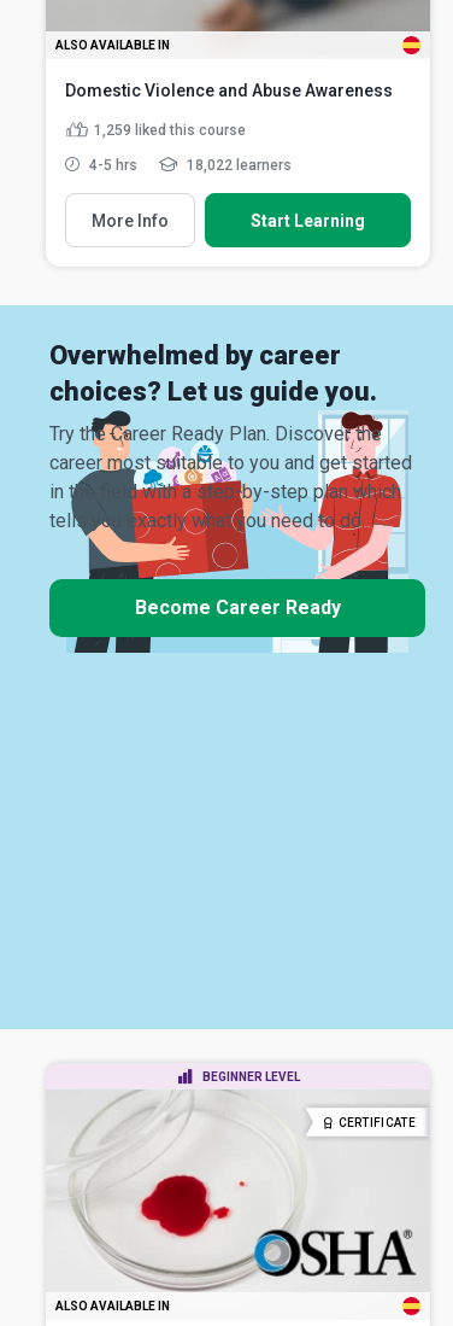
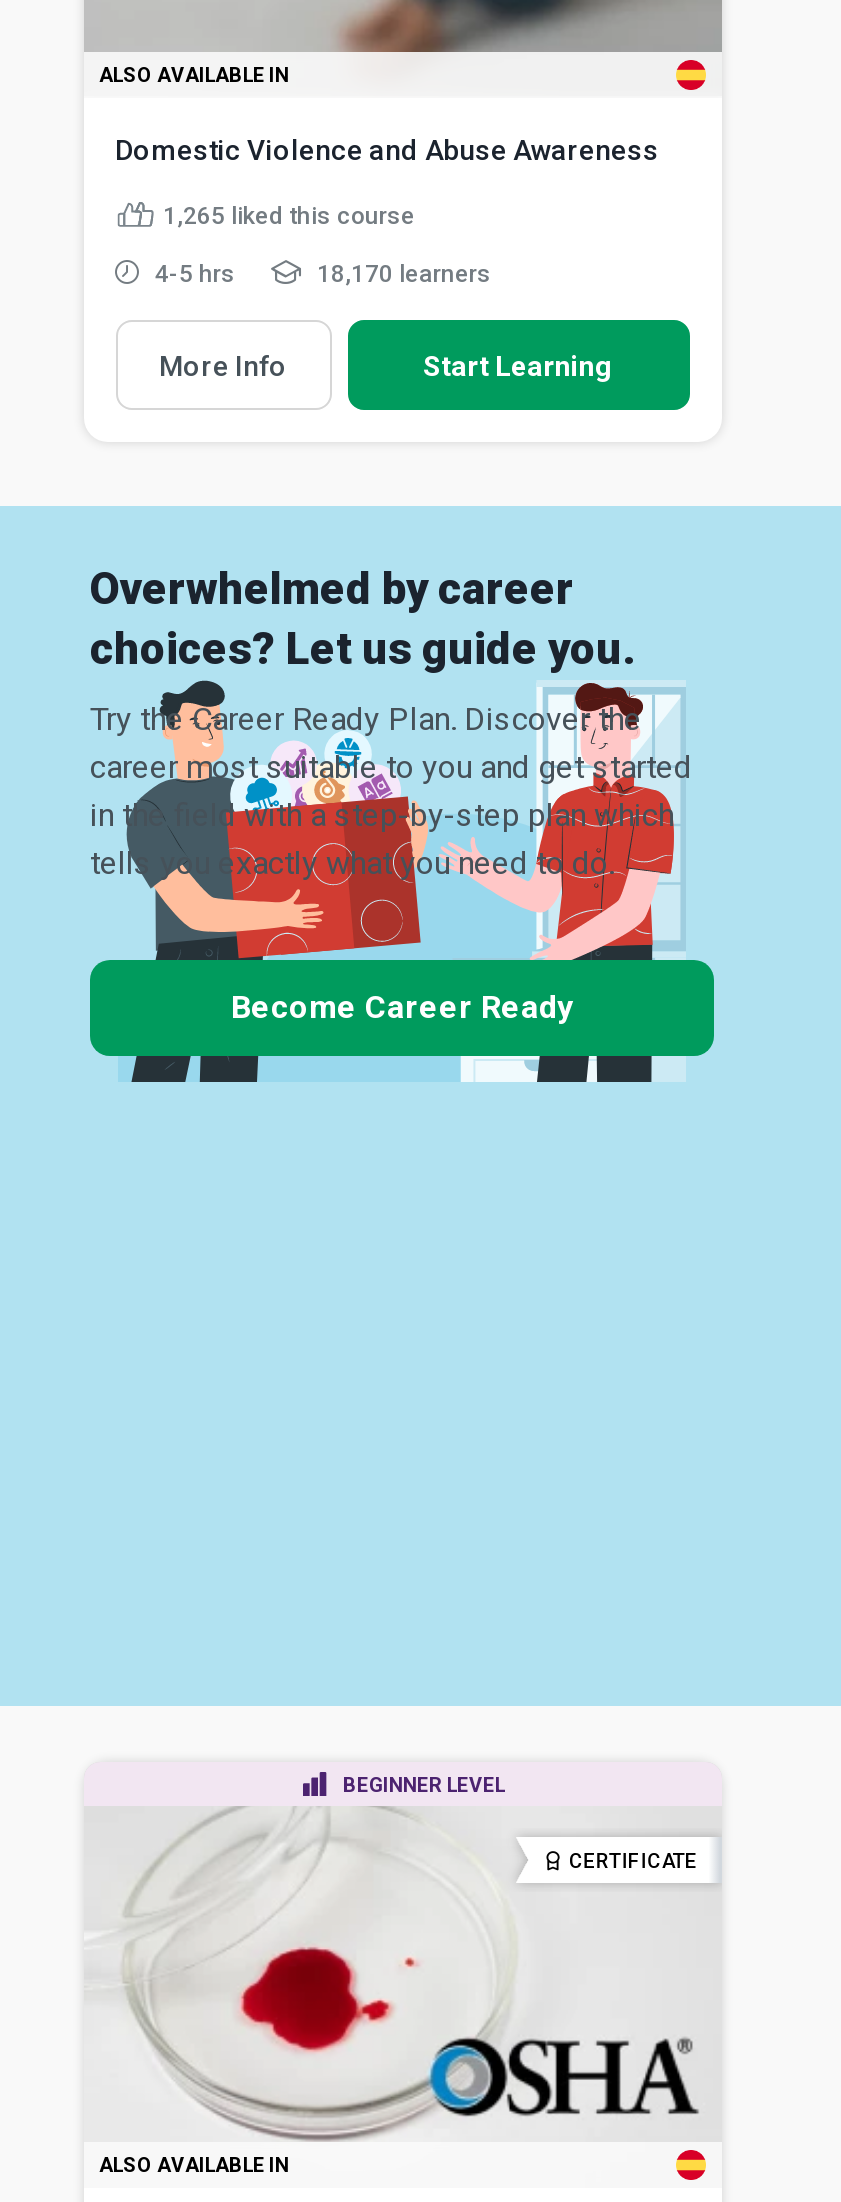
- 1,259 liked this course
+ 1,265 liked this course

- 18,022 learners
+ 18,170 learners
